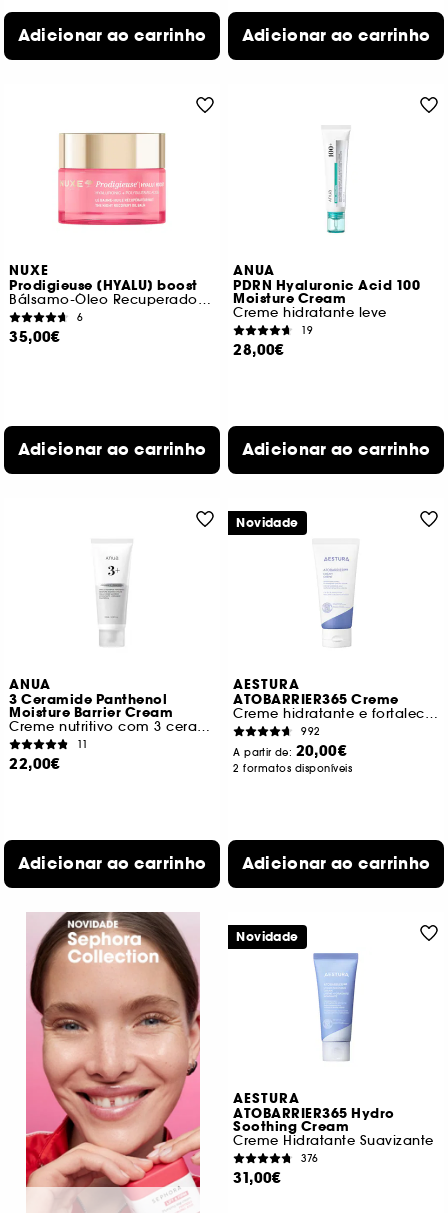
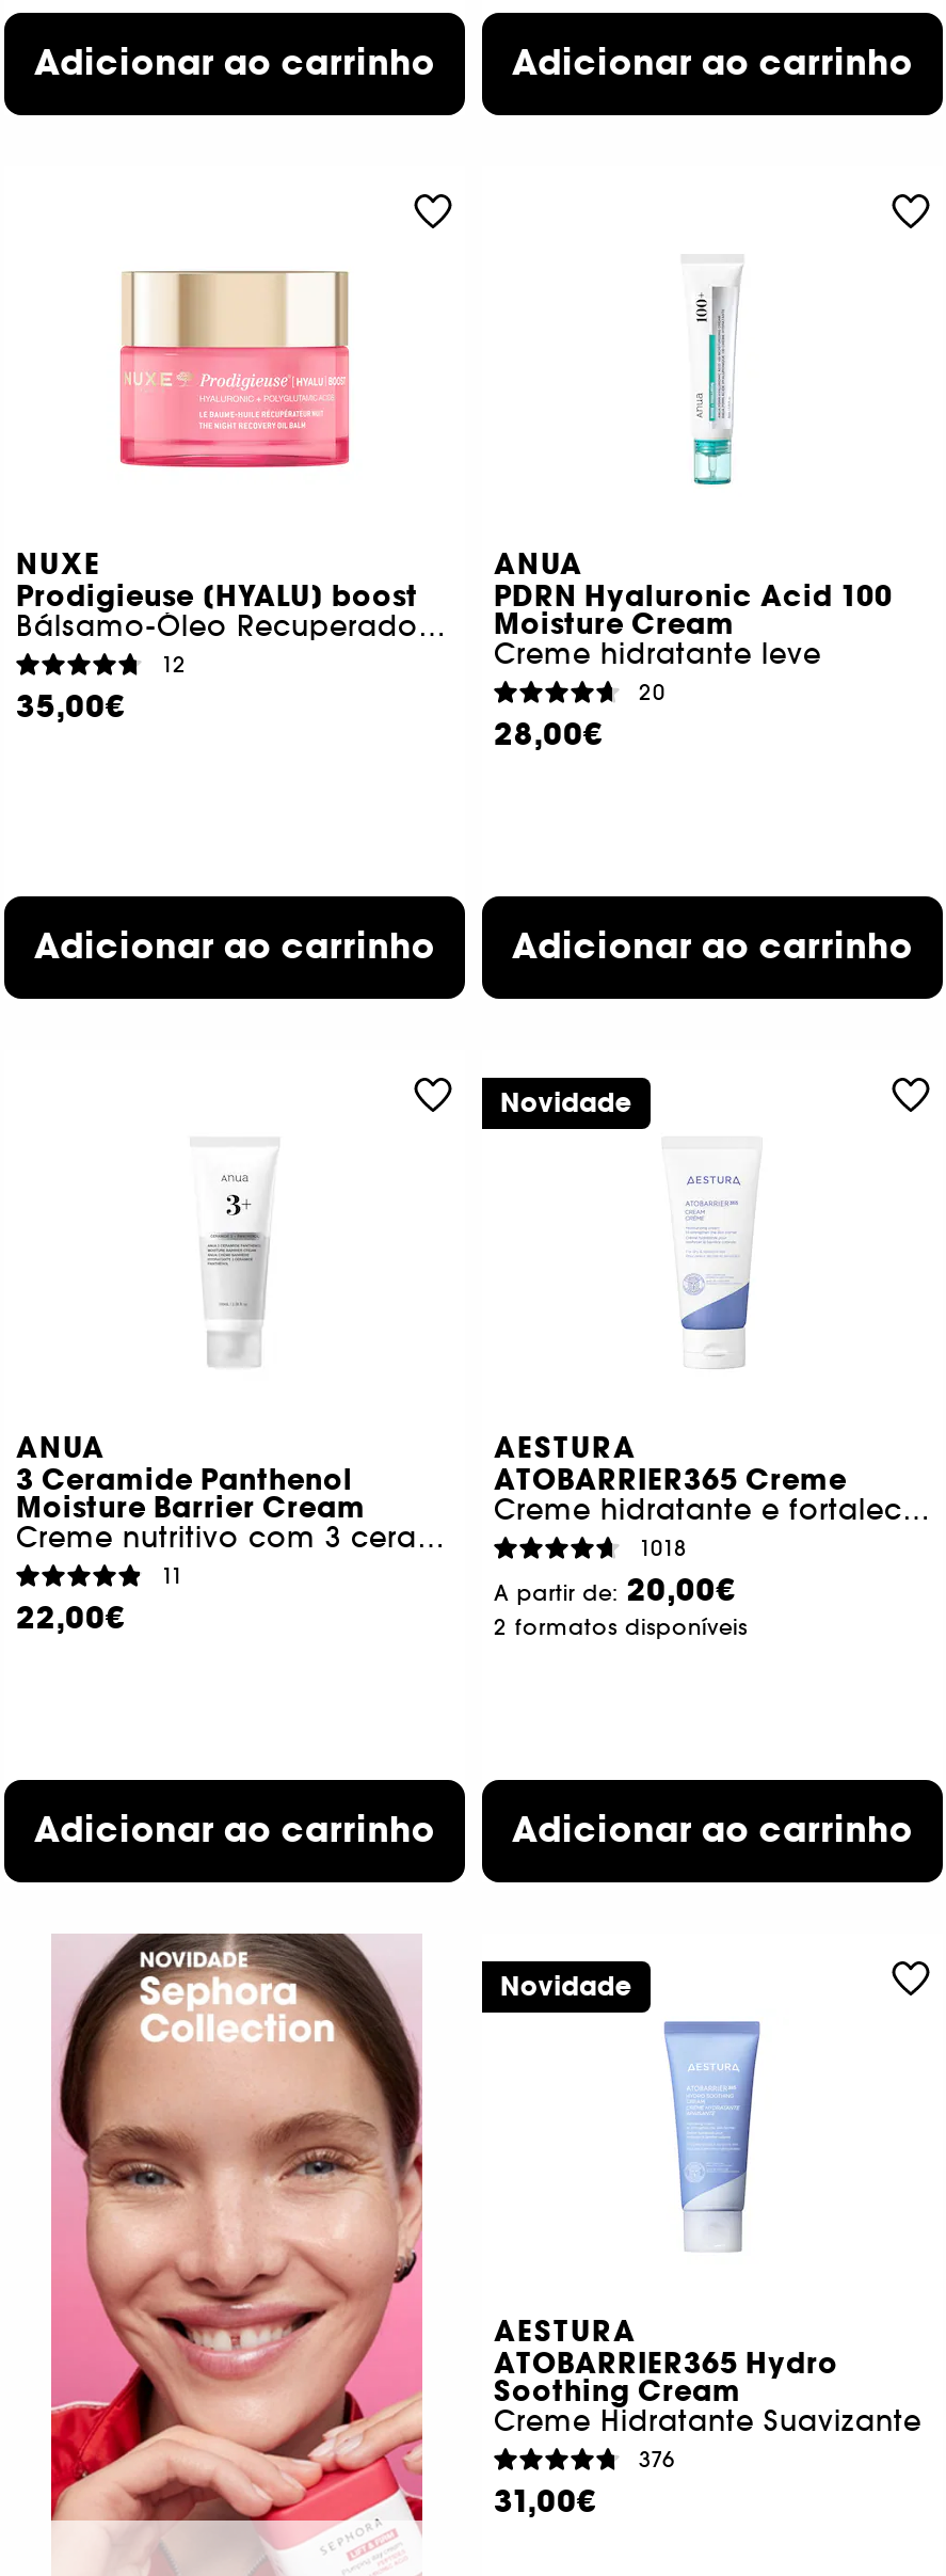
- 6
+ 12

- 19
+ 20

- 992
+ 1018
